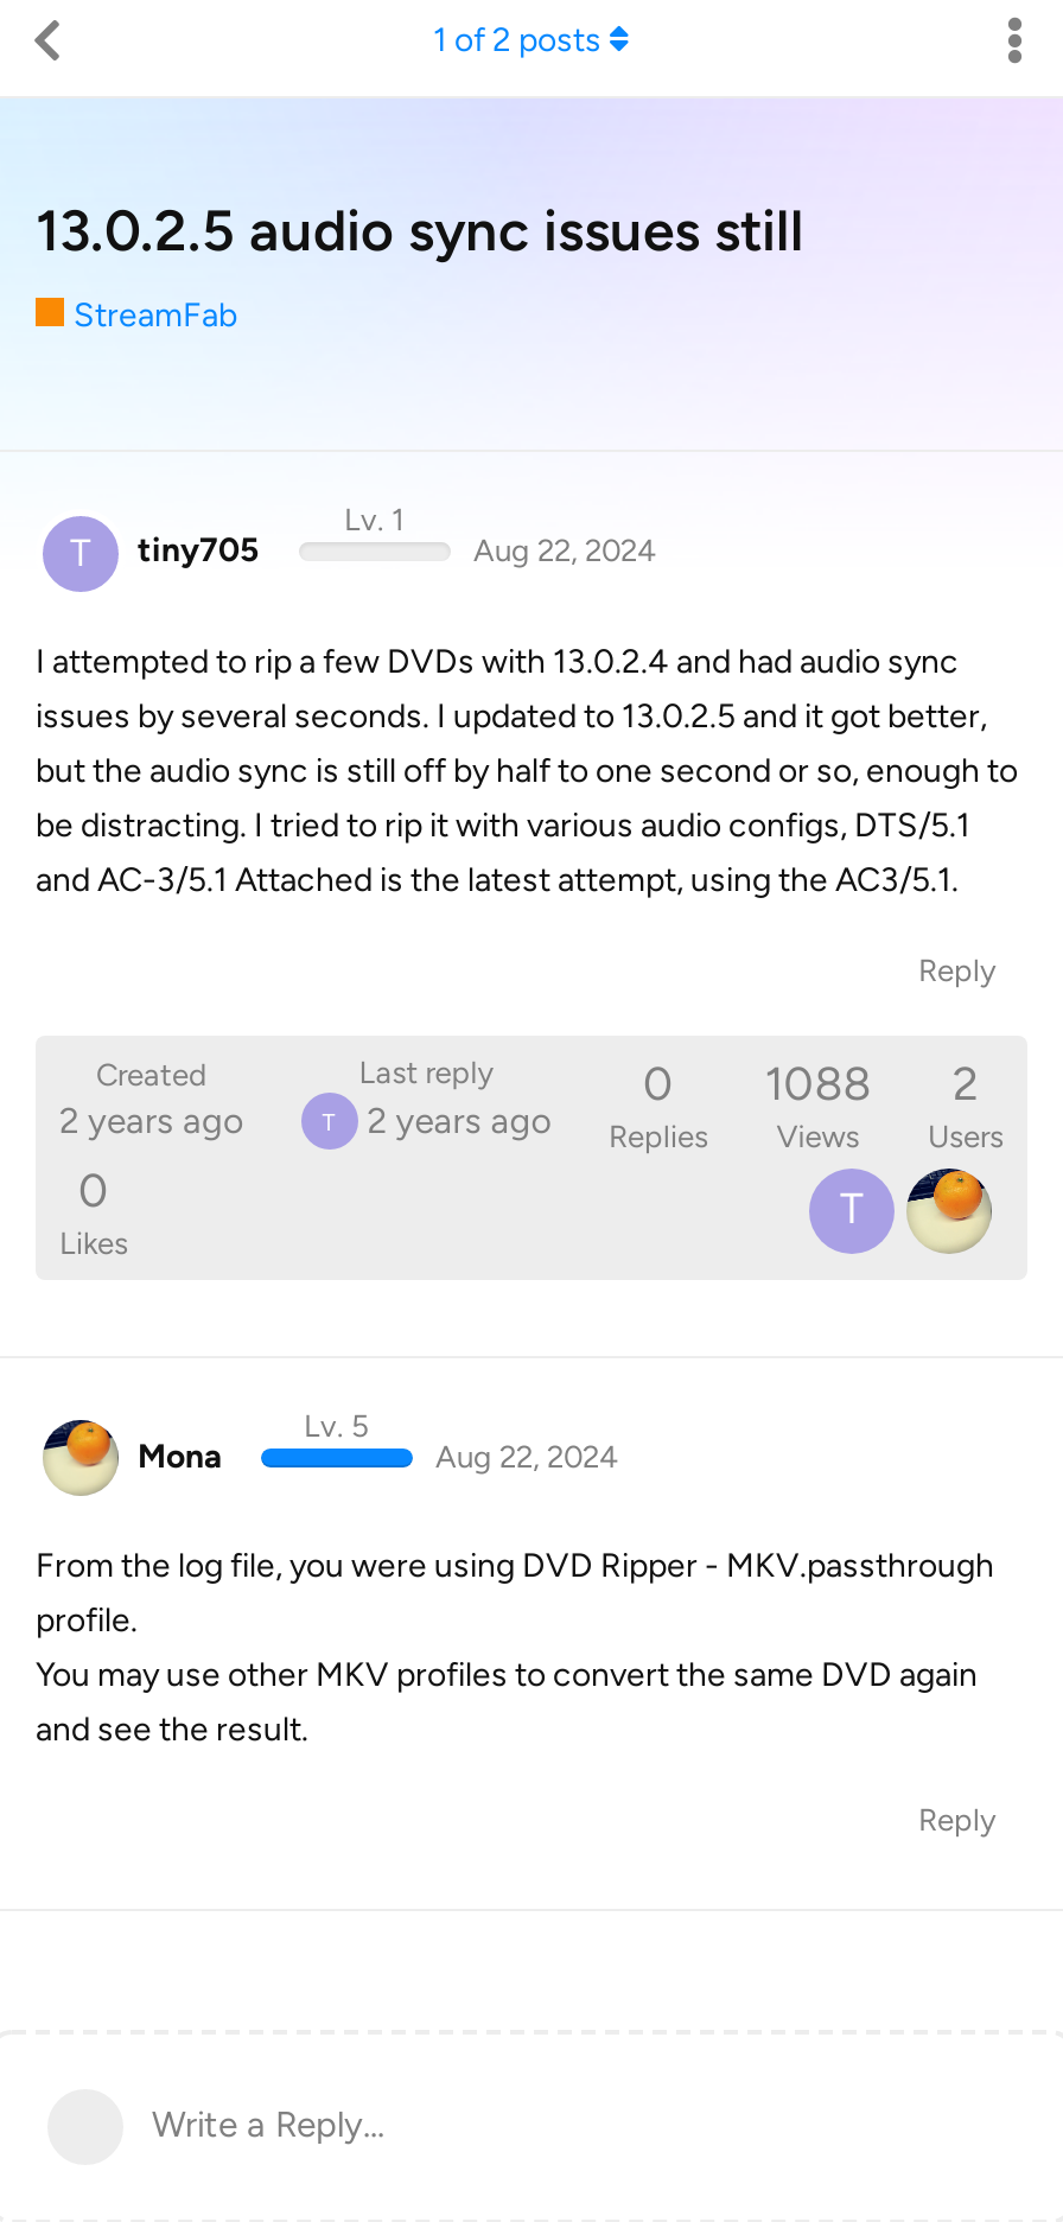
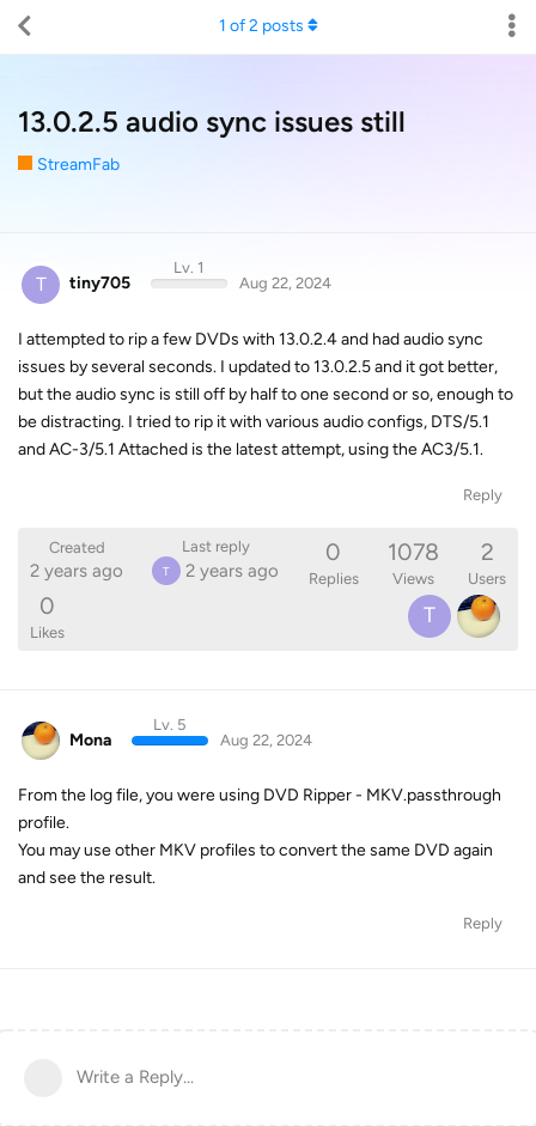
- 1088
+ 1078
